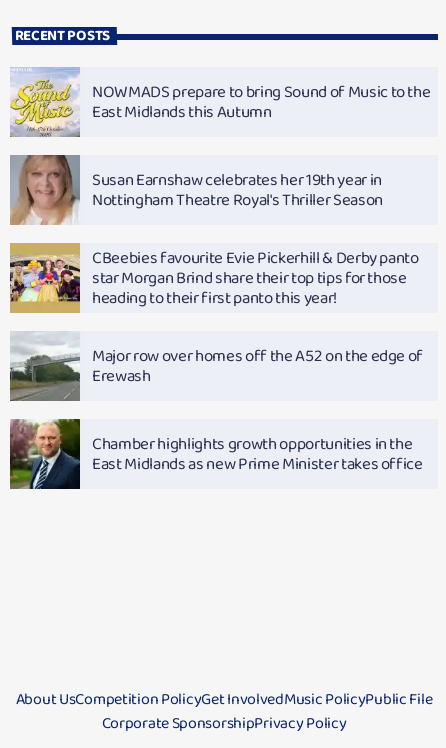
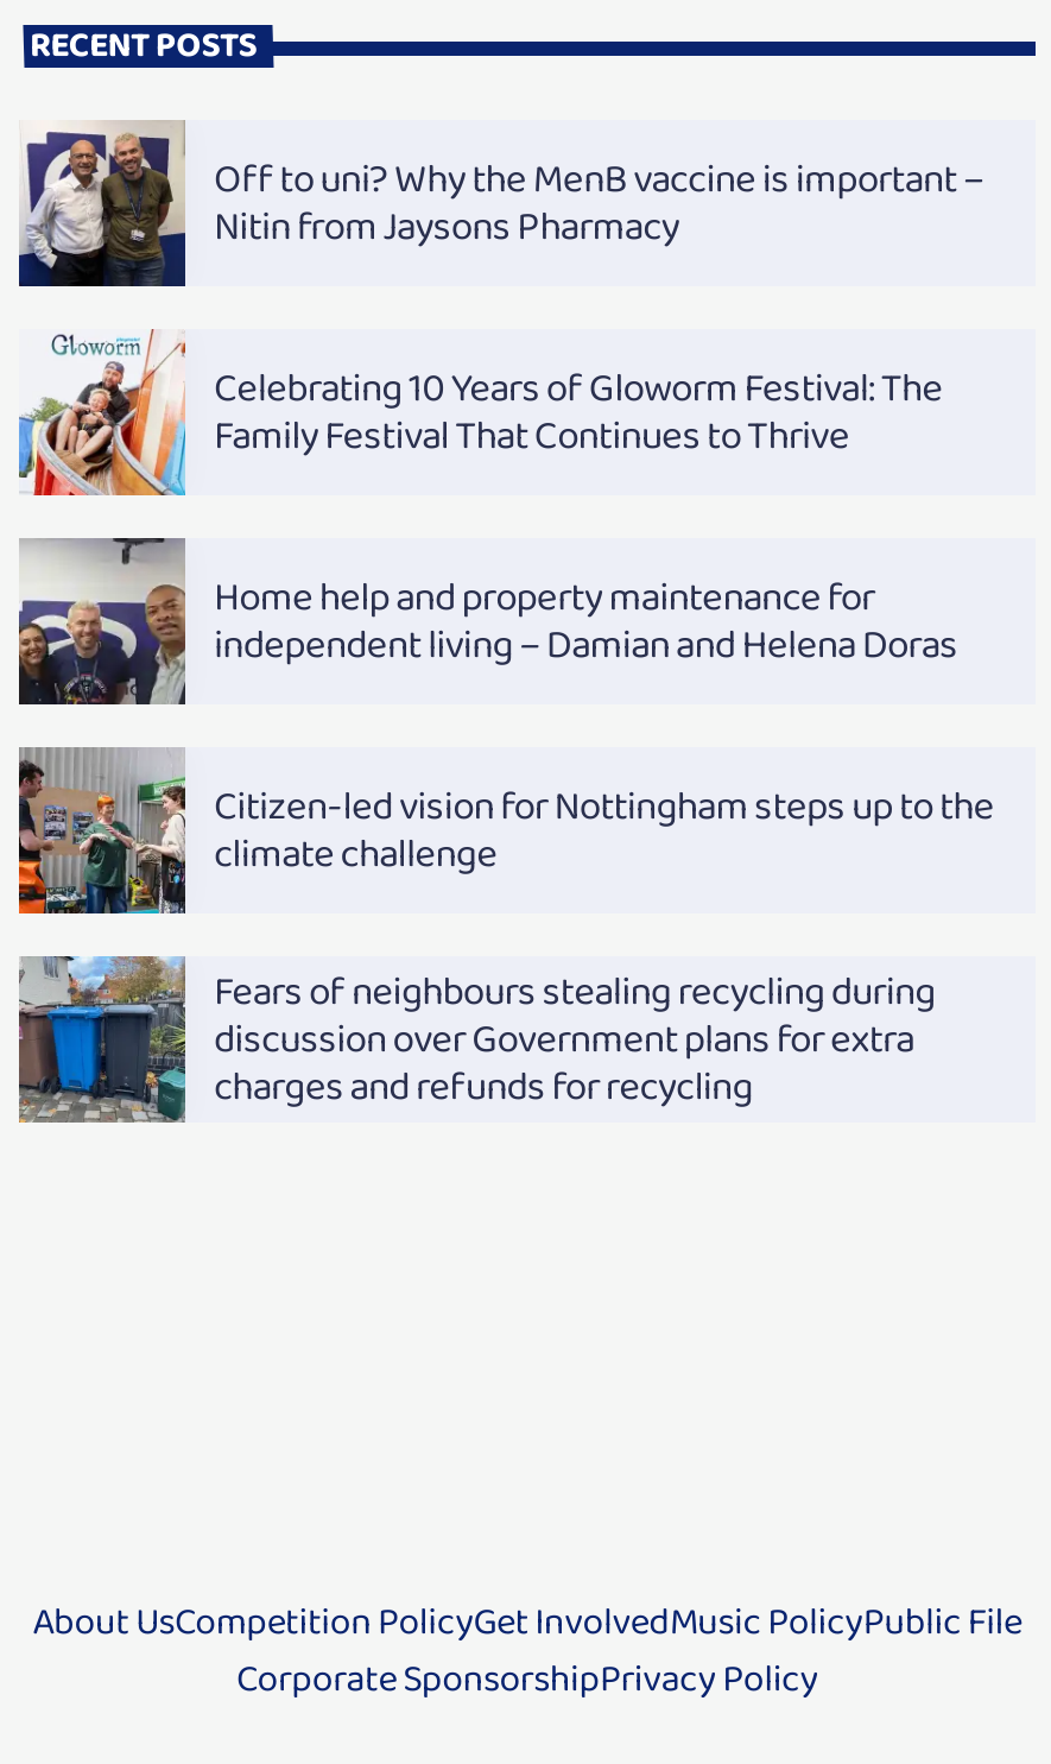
- [image]
- NOWMADS prepare to bring Sound of Music to the
- East Midlands this Autumn
+ [image]
+ Off to uni? Why the MenB vaccine is important –
+ Nitin from Jaysons Pharmacy

- [image]
- Susan Earnshaw celebrates her 19th year in
- Nottingham Theatre Royal's Thriller Season
+ [image]
+ Celebrating 10 Years of Gloworm Festival: The
+ Family Festival That Continues to Thrive

- [image]
- CBeebies favourite Evie Pickerhill & Derby panto
- star Morgan Brind share their top tips for those
- heading to their first panto this year!
+ [image]
+ Home help and property maintenance for
+ independent living – Damian and Helena Doras

- [image]
- Major row over homes off the A52 on the edge of
- Erewash
+ [image]
+ Citizen-led vision for Nottingham steps up to the
+ climate challenge

- [image]
- Chamber highlights growth opportunities in the
- East Midlands as new Prime Minister takes office
+ [image]
+ Fears of neighbours stealing recycling during
+ discussion over Government plans for extra
+ charges and refunds for recycling
